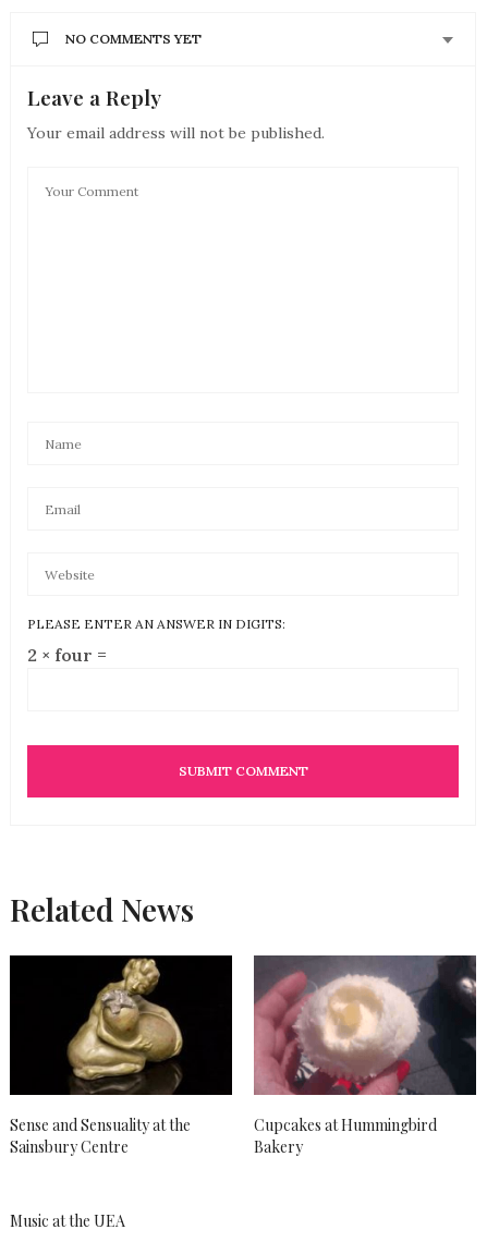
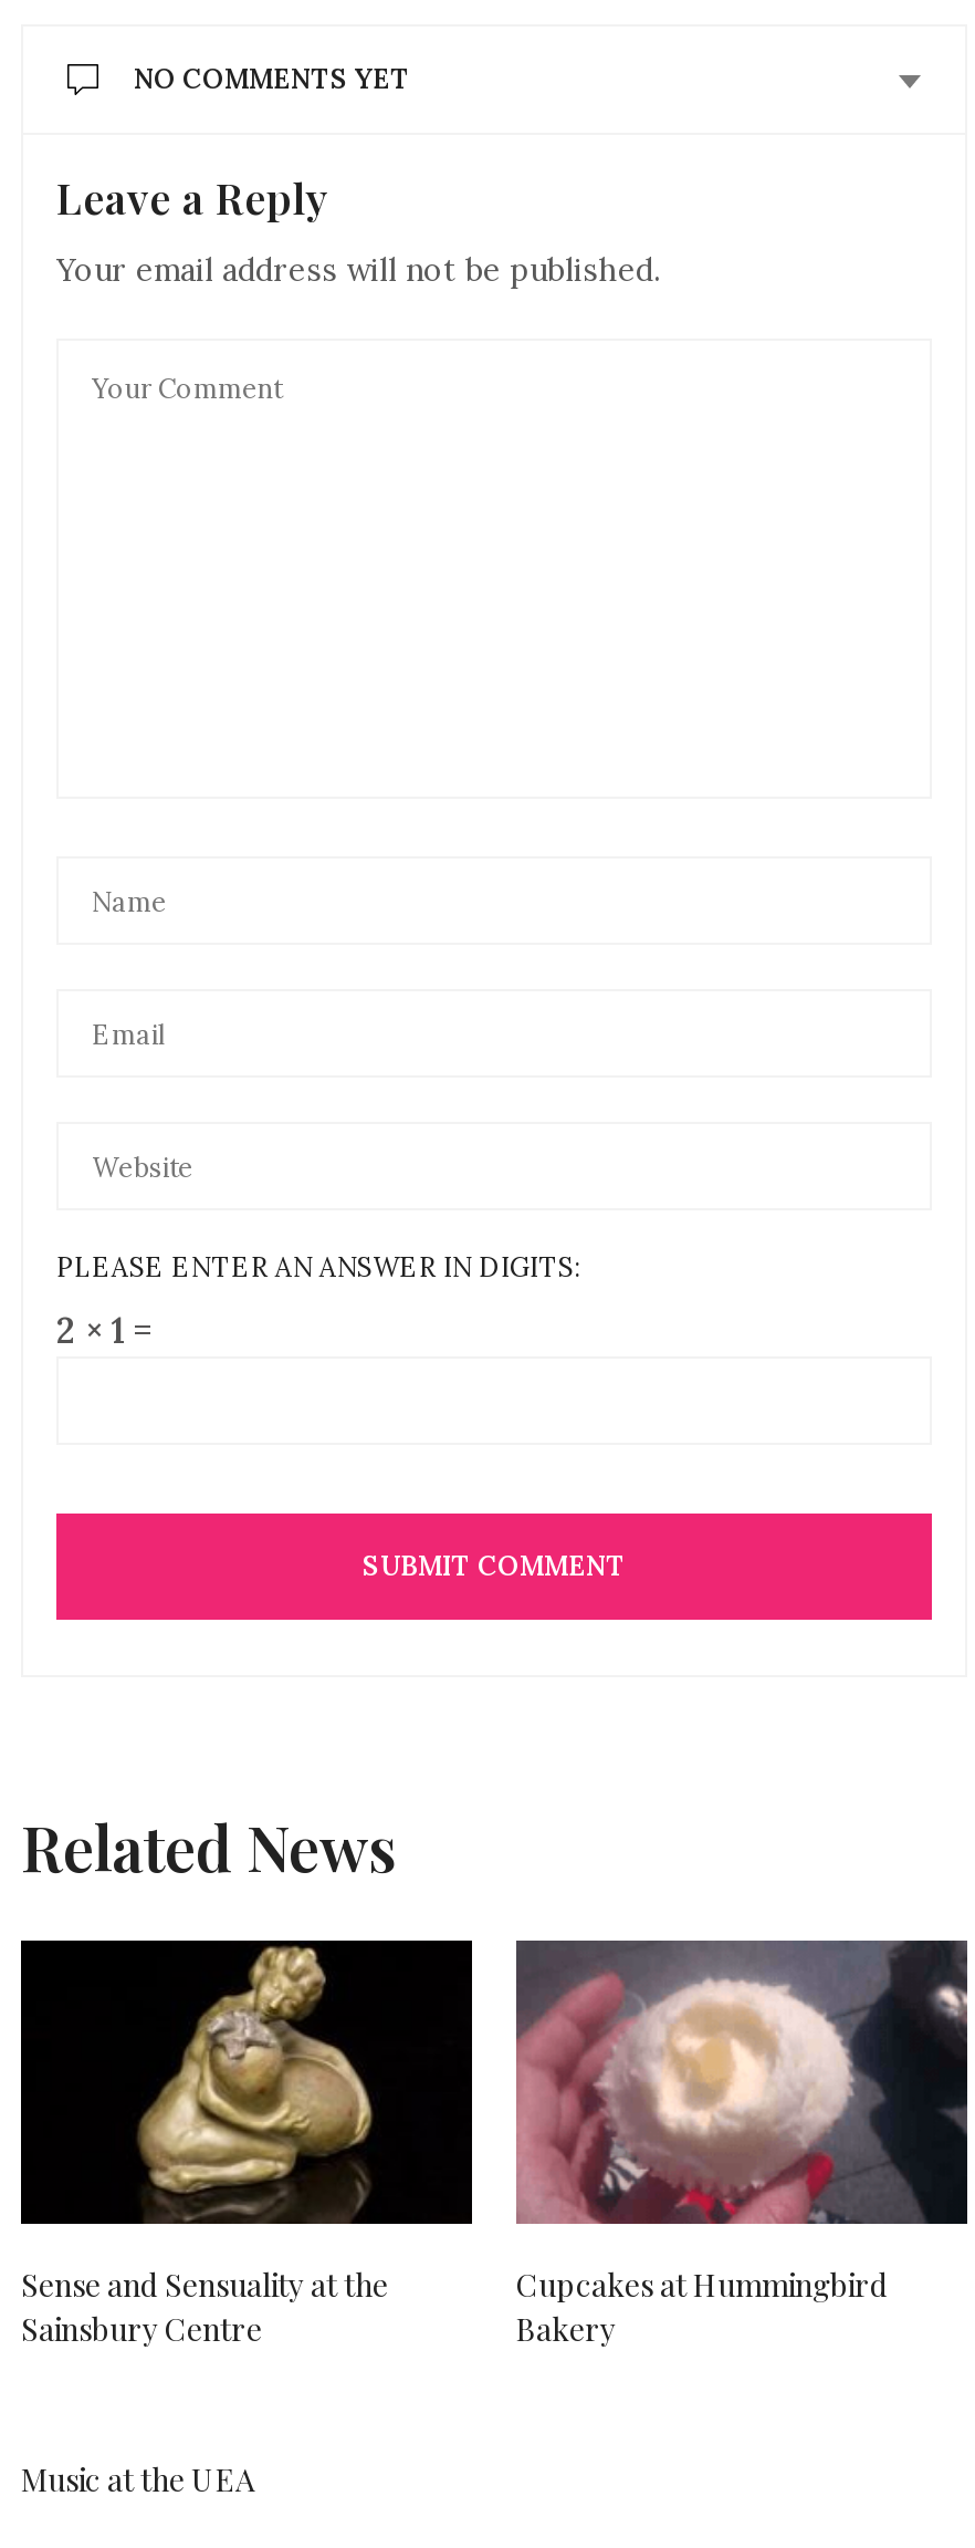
- 2 × four =
+ 2 × 1 =
